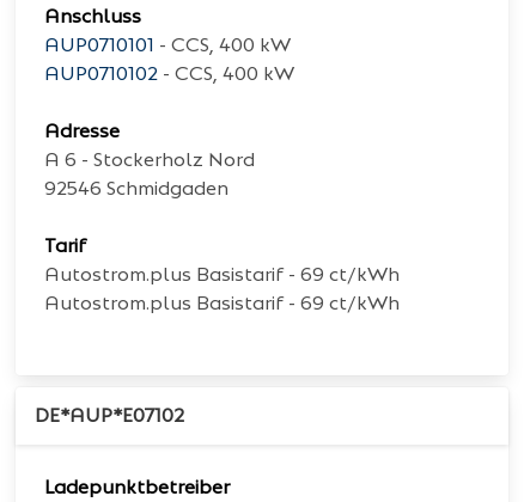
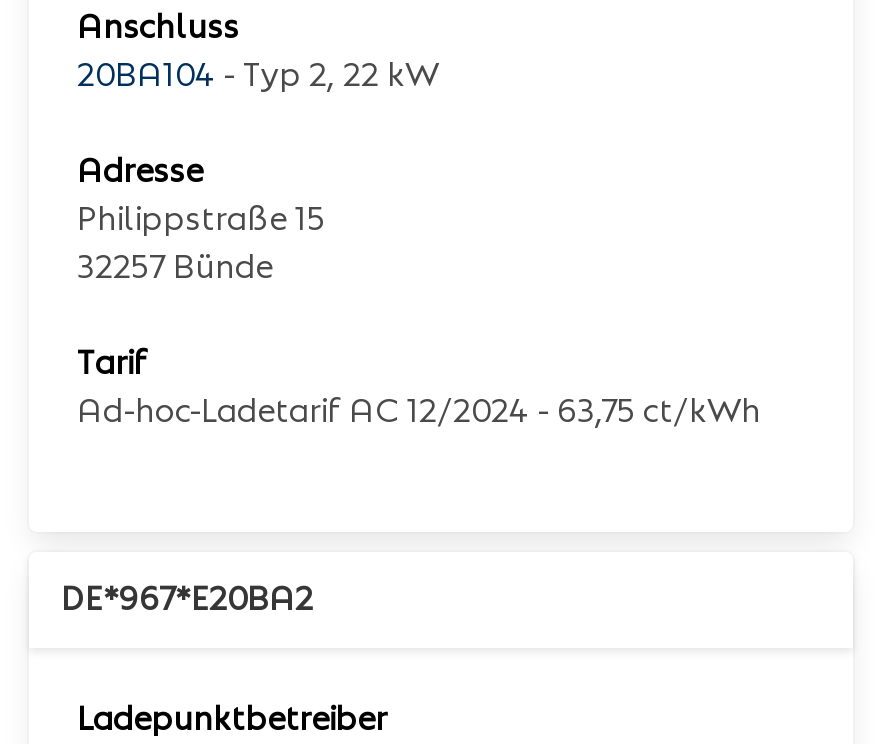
- AUP0710101 - CCS, 400 kW
- AUP0710102 - CCS, 400 kW
+ 20BA104 - Typ 2, 22 kW

- A 6 - Stockerholz Nord
- 92546 Schmidgaden
+ Philippstraße 15
+ 32257 Bünde

- Autostrom.plus Basistarif - 69 ct/kWh
- Autostrom.plus Basistarif - 69 ct/kWh
+ Ad-hoc-Ladetarif AC 12/2024 - 63,75 ct/kWh

- DE*AUP*E07102
+ DE*967*E20BA2
